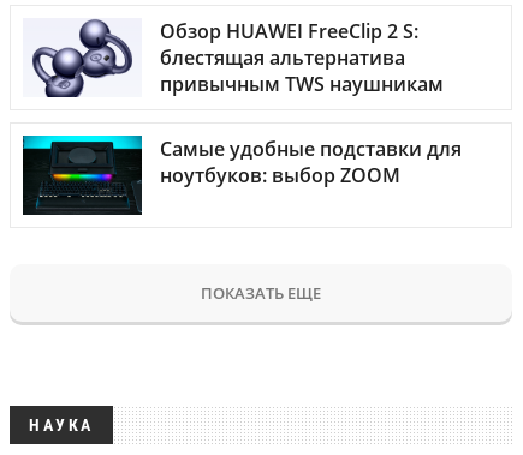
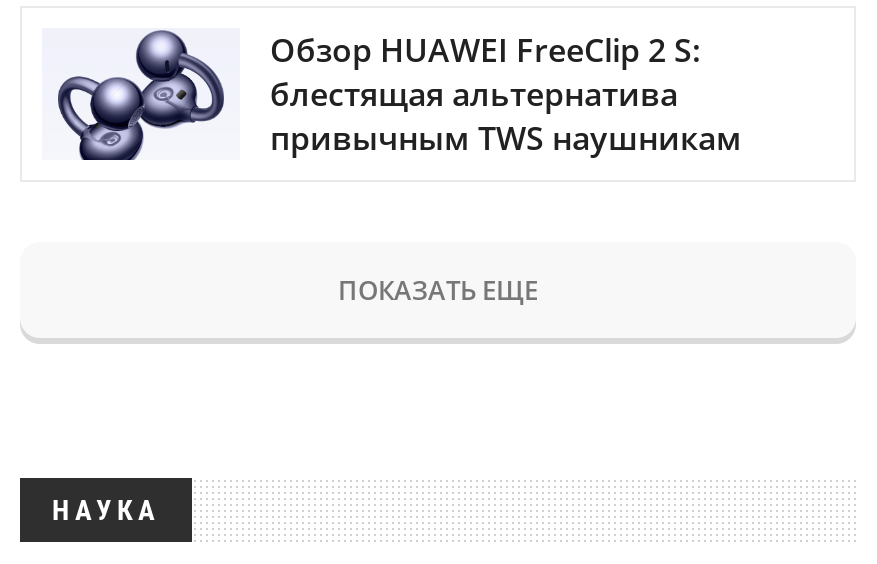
- [image]
- Самые удобные подставки для
- ноутбуков: выбор ZOOM
